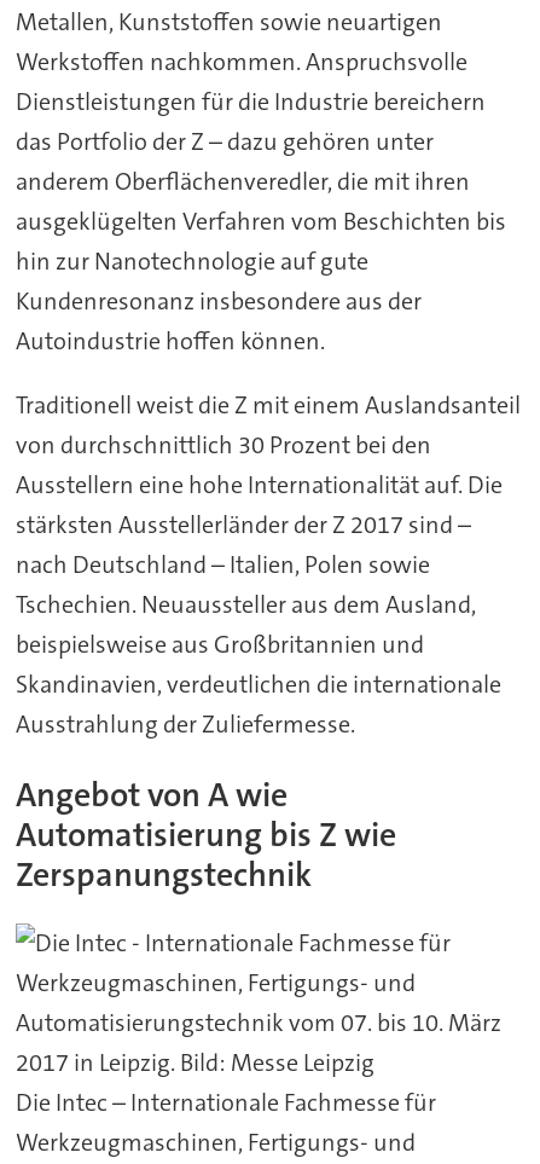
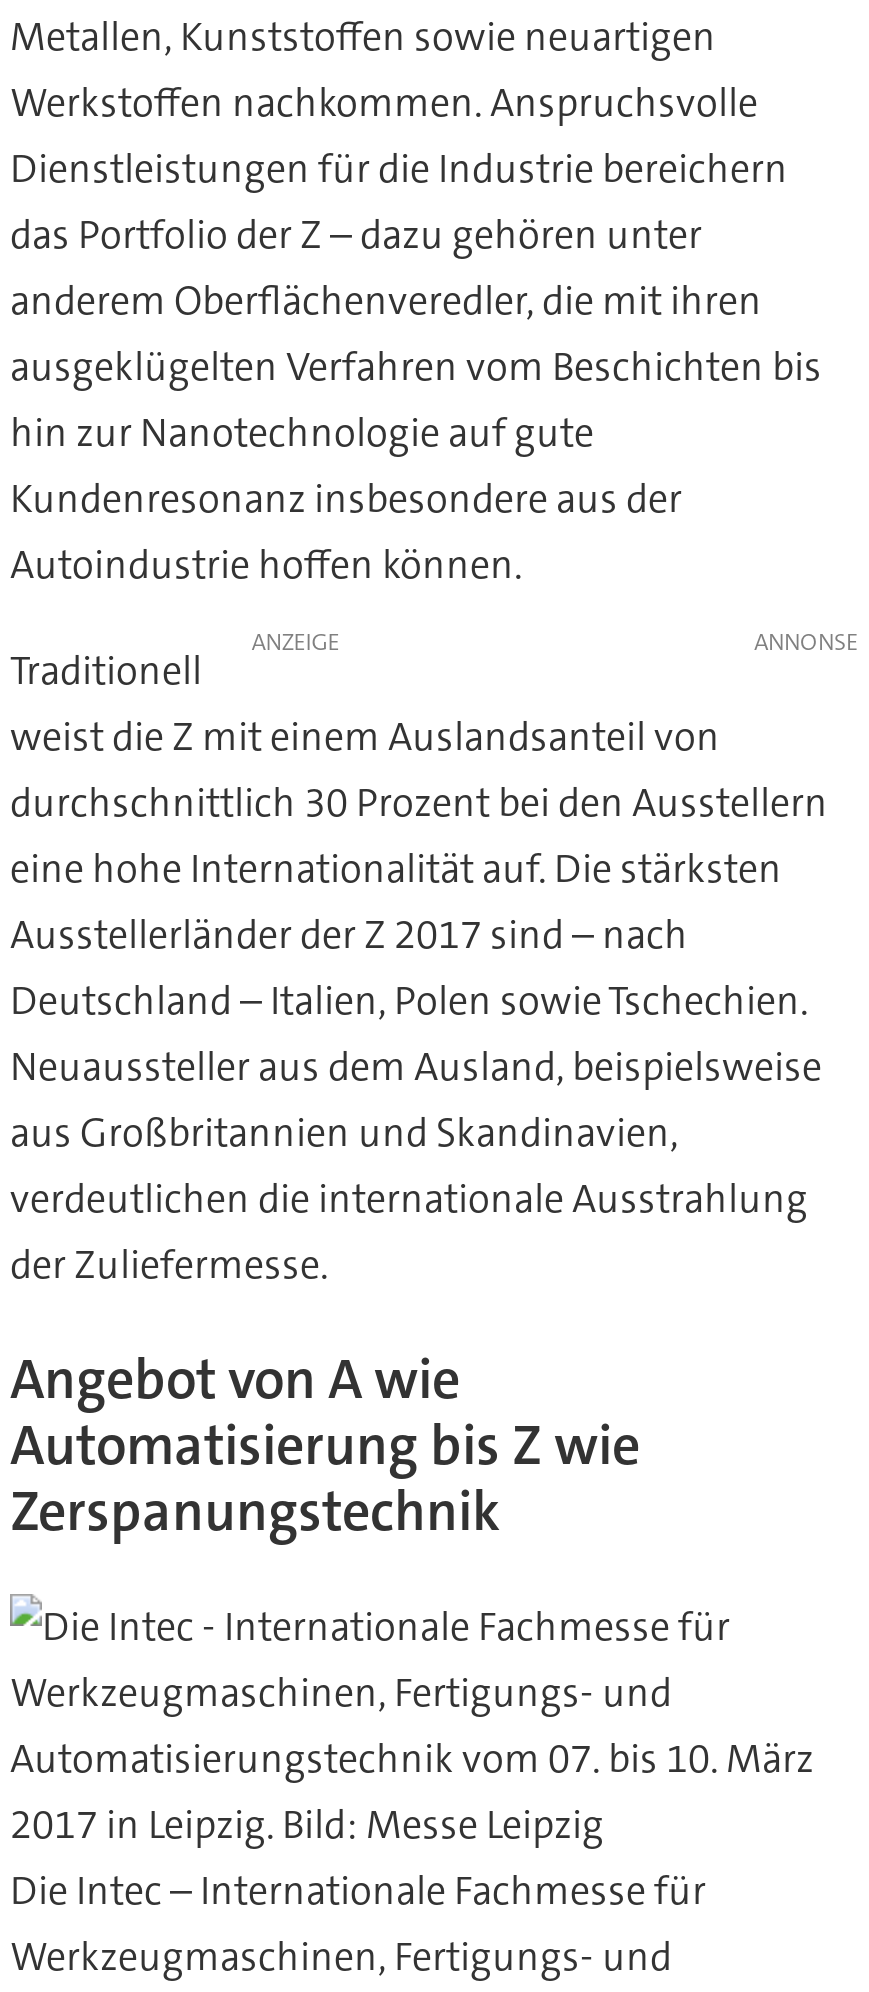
- Traditionell weist die Z mit einem Auslandsanteil
- von durchschnittlich 30 Prozent bei den
- Ausstellern eine hohe Internationalität auf. Die
- stärksten Ausstellerländer der Z 2017 sind –
- nach Deutschland – Italien, Polen sowie
- Tschechien. Neuaussteller aus dem Ausland,
- beispielsweise aus Großbritannien und
- Skandinavien, verdeutlichen die internationale
- Ausstrahlung der Zuliefermesse.
+ ANZEIGE
+ Traditionell
+ weist die Z mit einem Auslandsanteil von
+ durchschnittlich 30 Prozent bei den Ausstellern
+ eine hohe Internationalität auf. Die stärksten
+ Ausstellerländer der Z 2017 sind – nach
+ Deutschland – Italien, Polen sowie Tschechien.
+ Neuaussteller aus dem Ausland, beispielsweise
+ aus Großbritannien und Skandinavien,
+ verdeutlichen die internationale Ausstrahlung
+ der Zuliefermesse.
